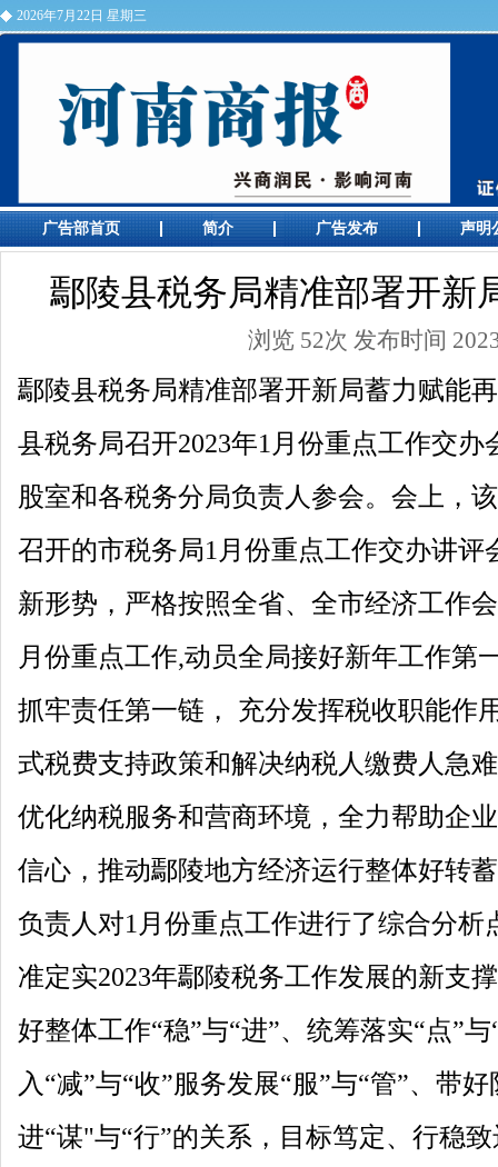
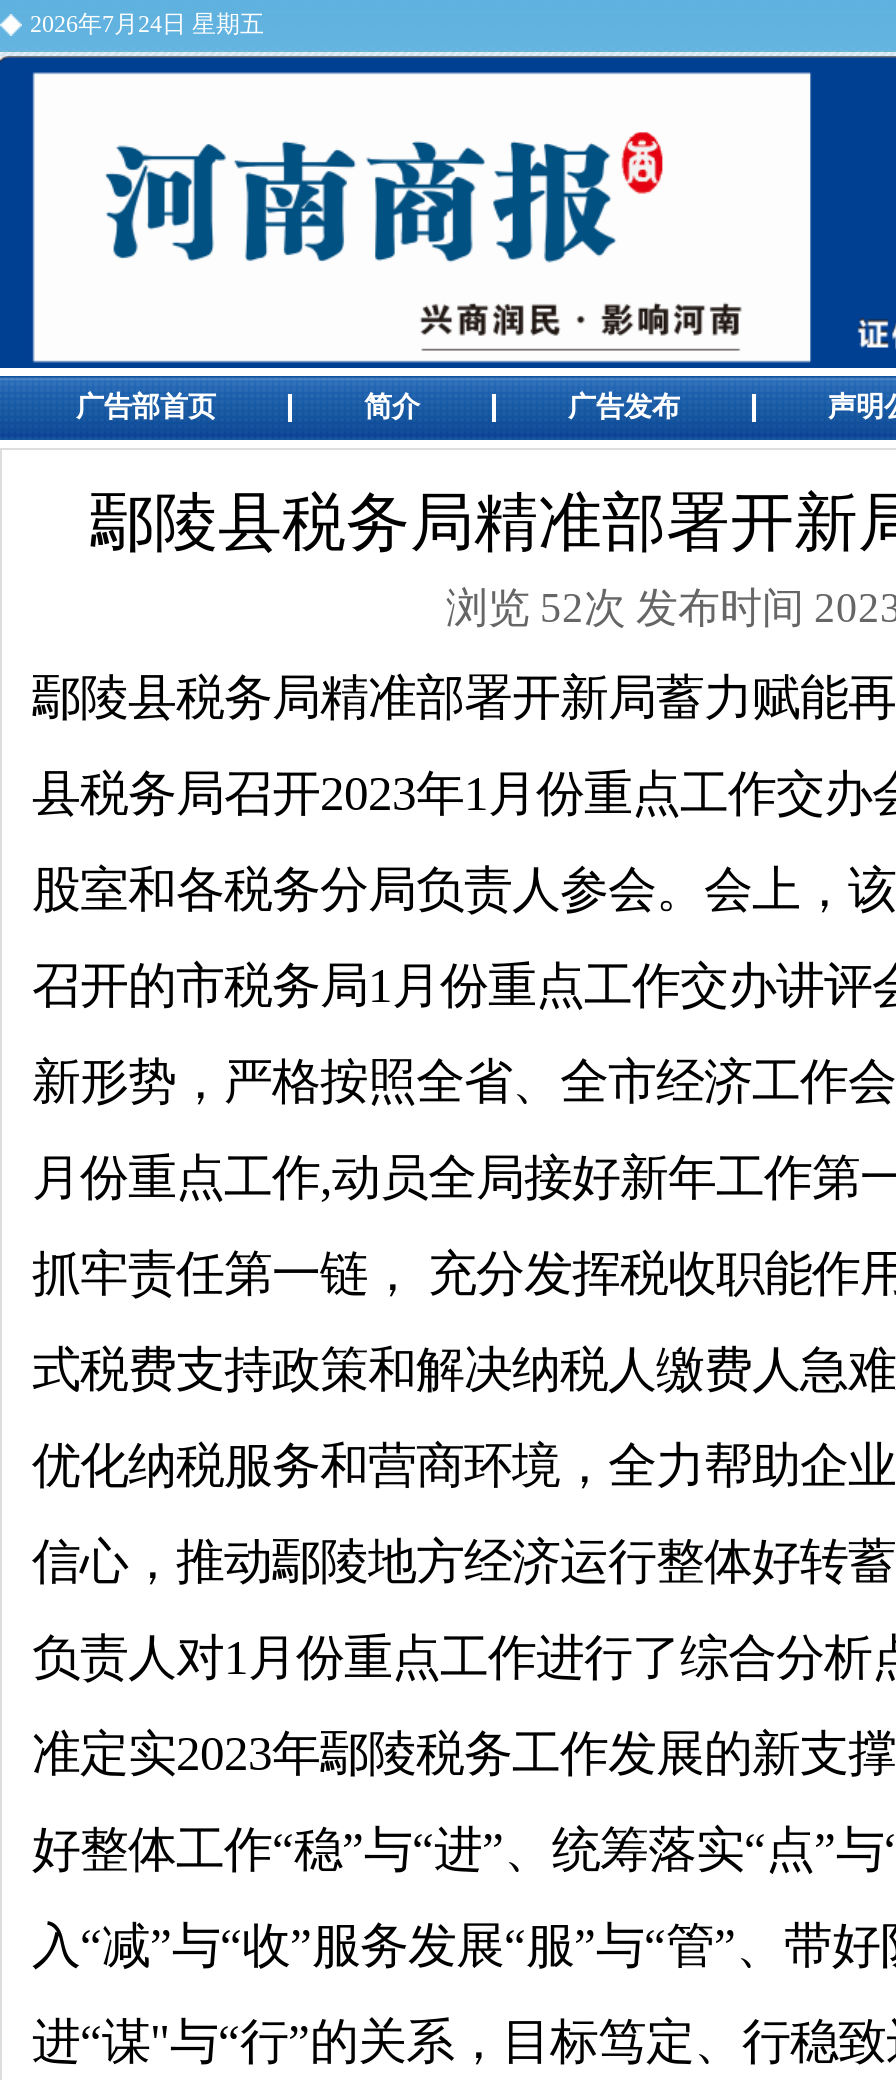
- 2026年7月22日 星期三
+ 2026年7月24日 星期五
